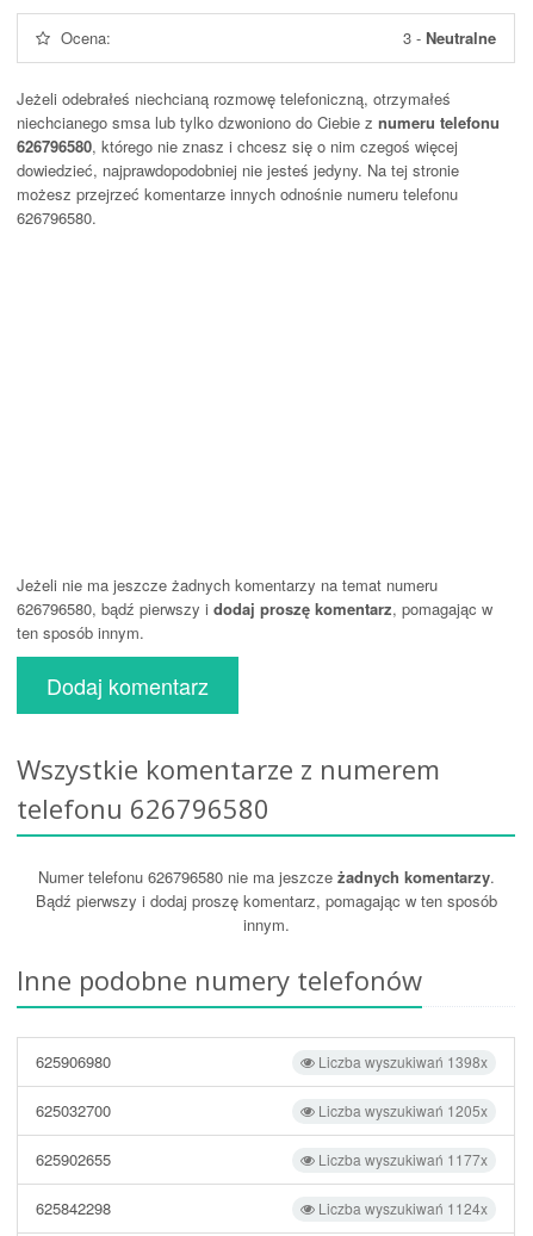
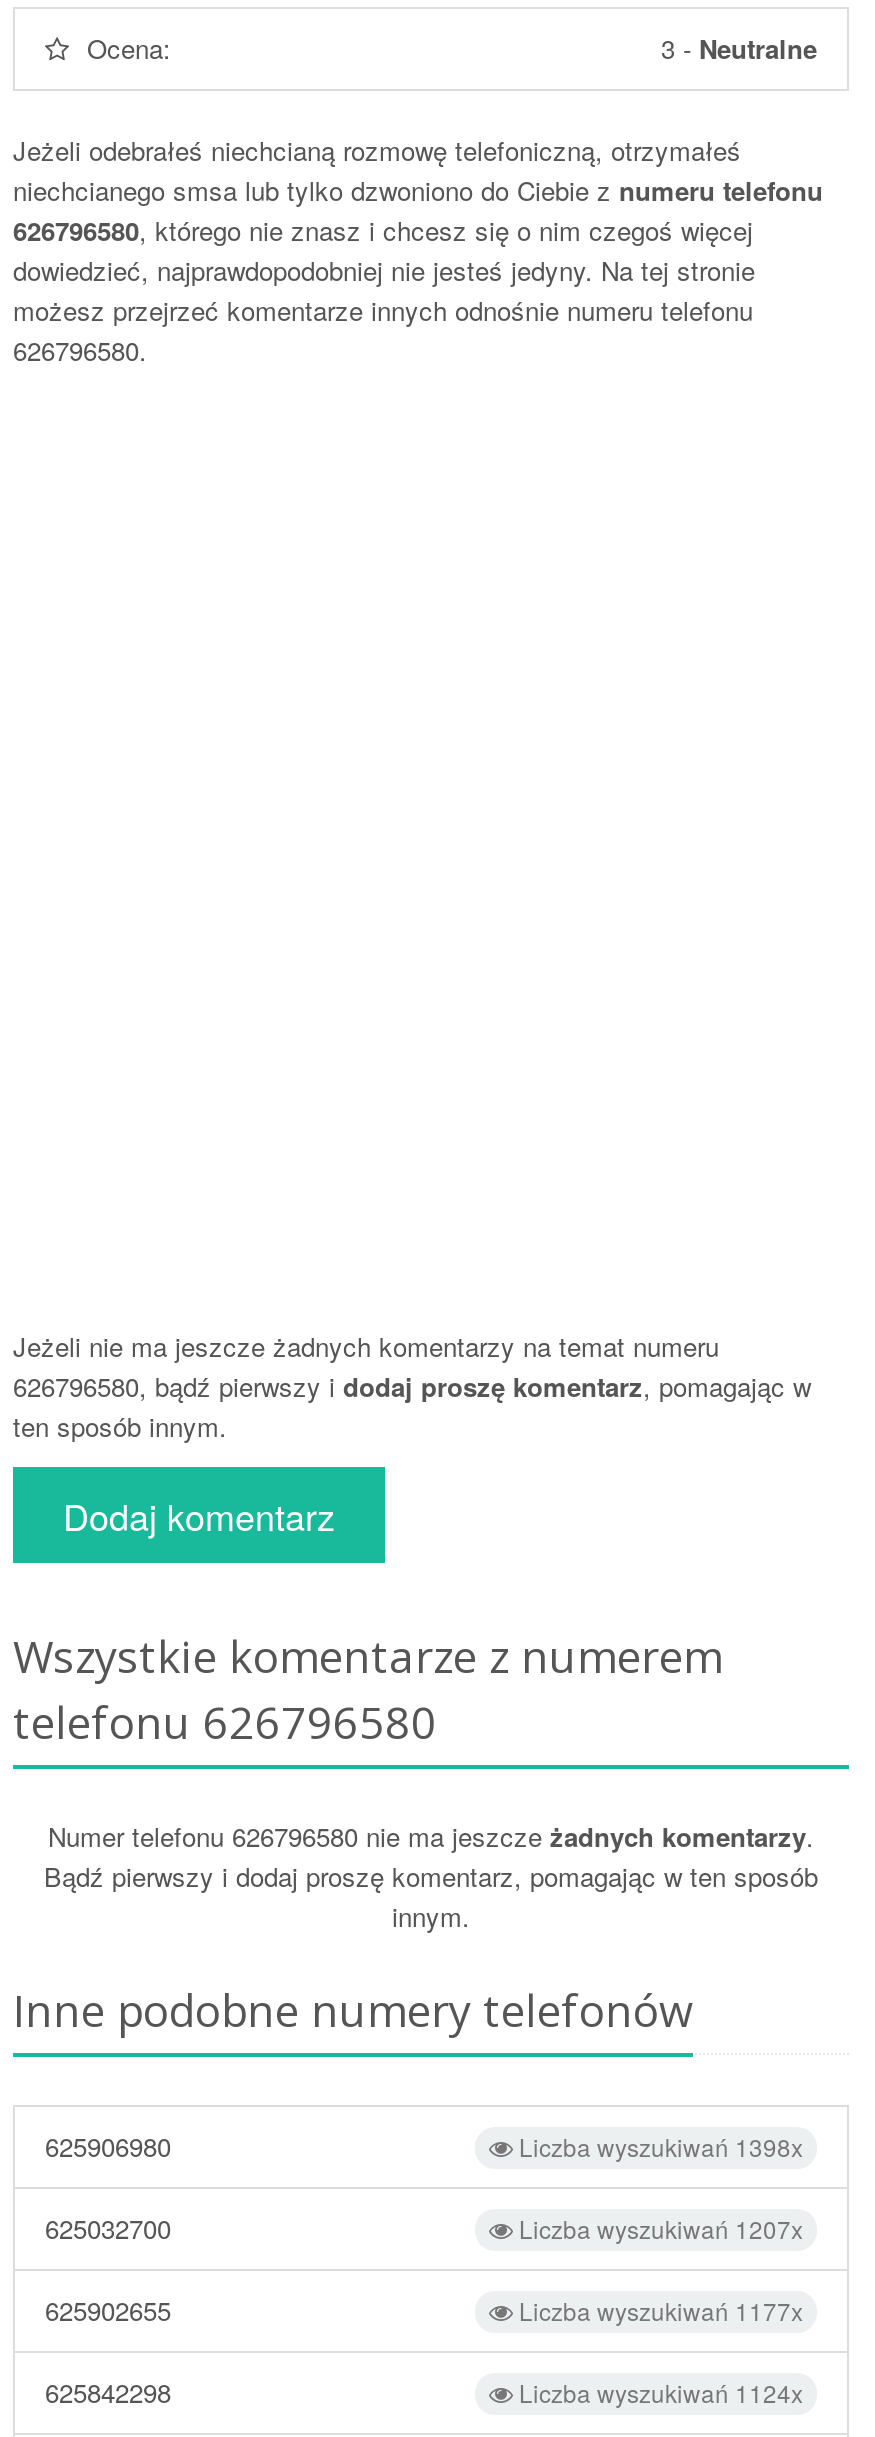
- Liczba wyszukiwań 1205x
+ Liczba wyszukiwań 1207x
